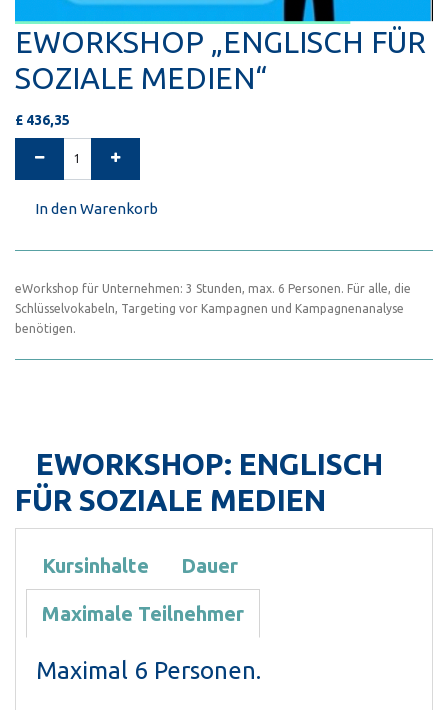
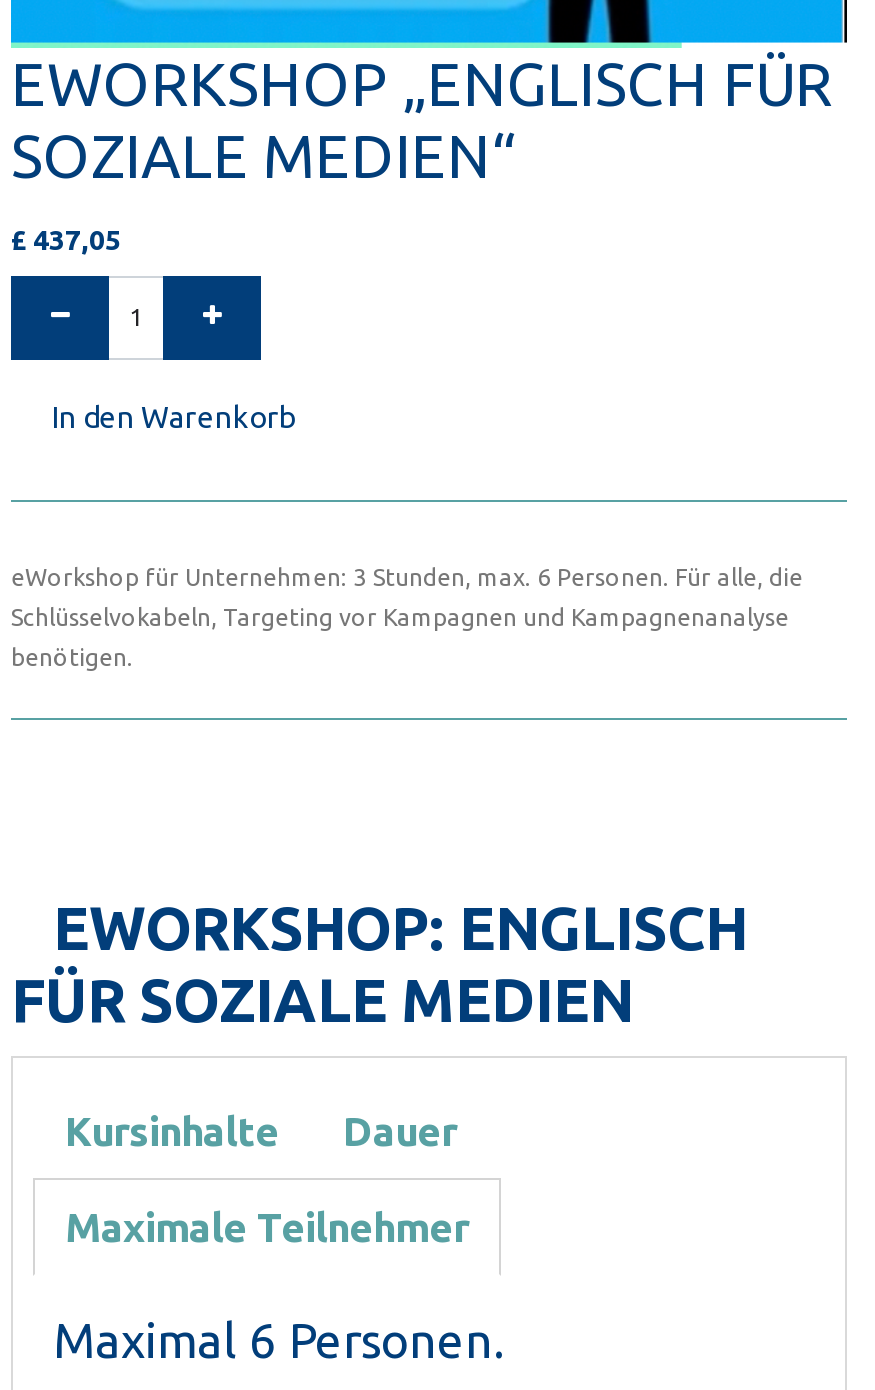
- £436,35
+ £437,05
